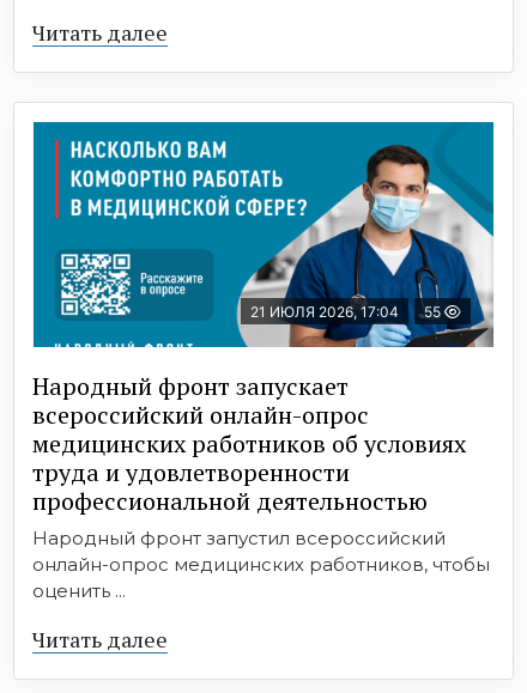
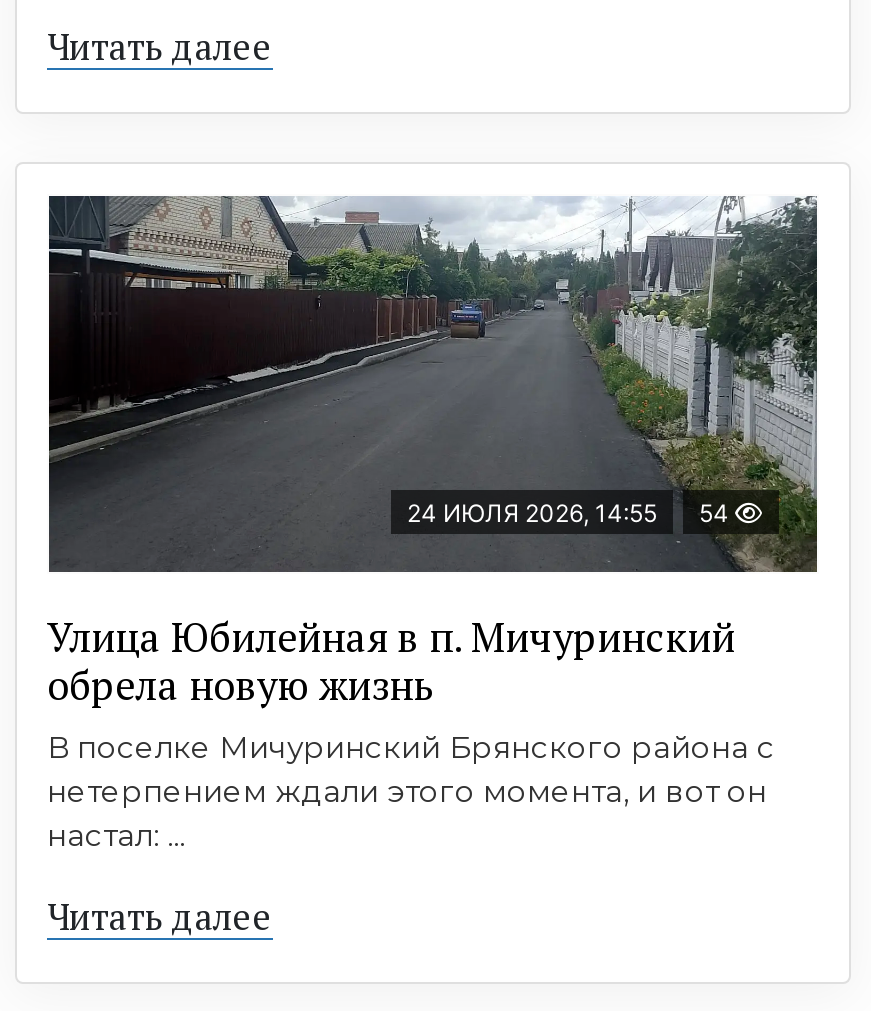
- [image]
- 21 ИЮЛЯ 2026, 17:04
- 55
+ [image]
+ 24 ИЮЛЯ 2026, 14:55
+ 54

- Народный фронт запускает
- всероссийский онлайн-опрос
- медицинских работников об условиях
- труда и удовлетворенности
- профессиональной деятельностью
- Народный фронт запустил всероссийский
- онлайн-опрос медицинских работников, чтобы
- оценить ...
+ Улица Юбилейная в п. Мичуринский
+ обрела новую жизнь
+ В поселке Мичуринский Брянского района с
+ нетерпением ждали этого момента, и вот он
+ настал: ...
